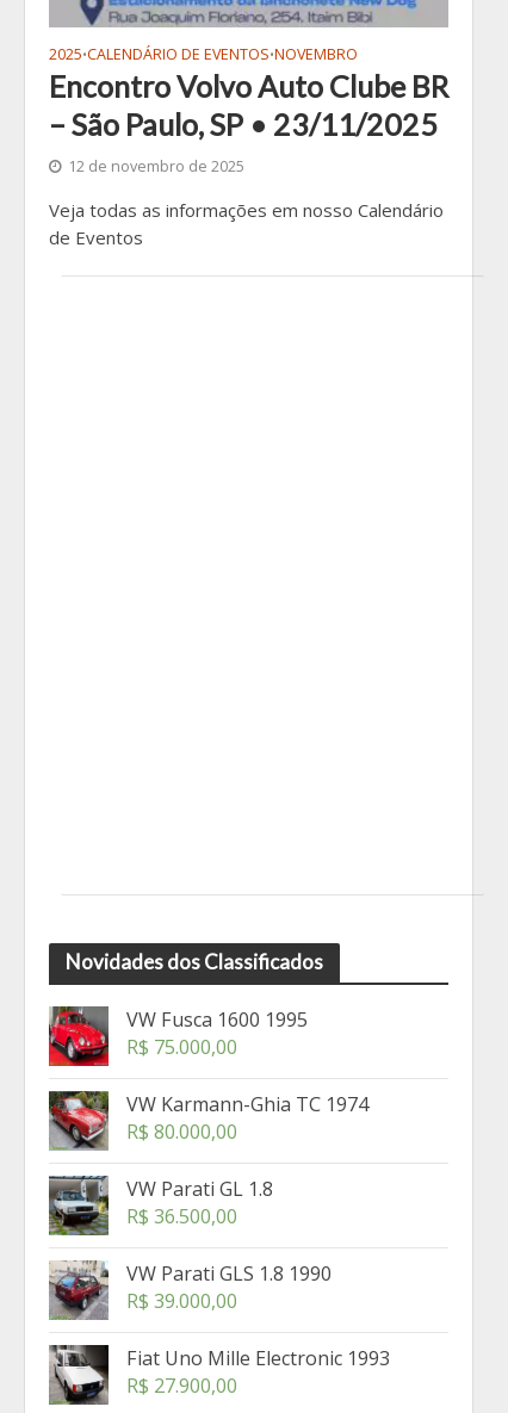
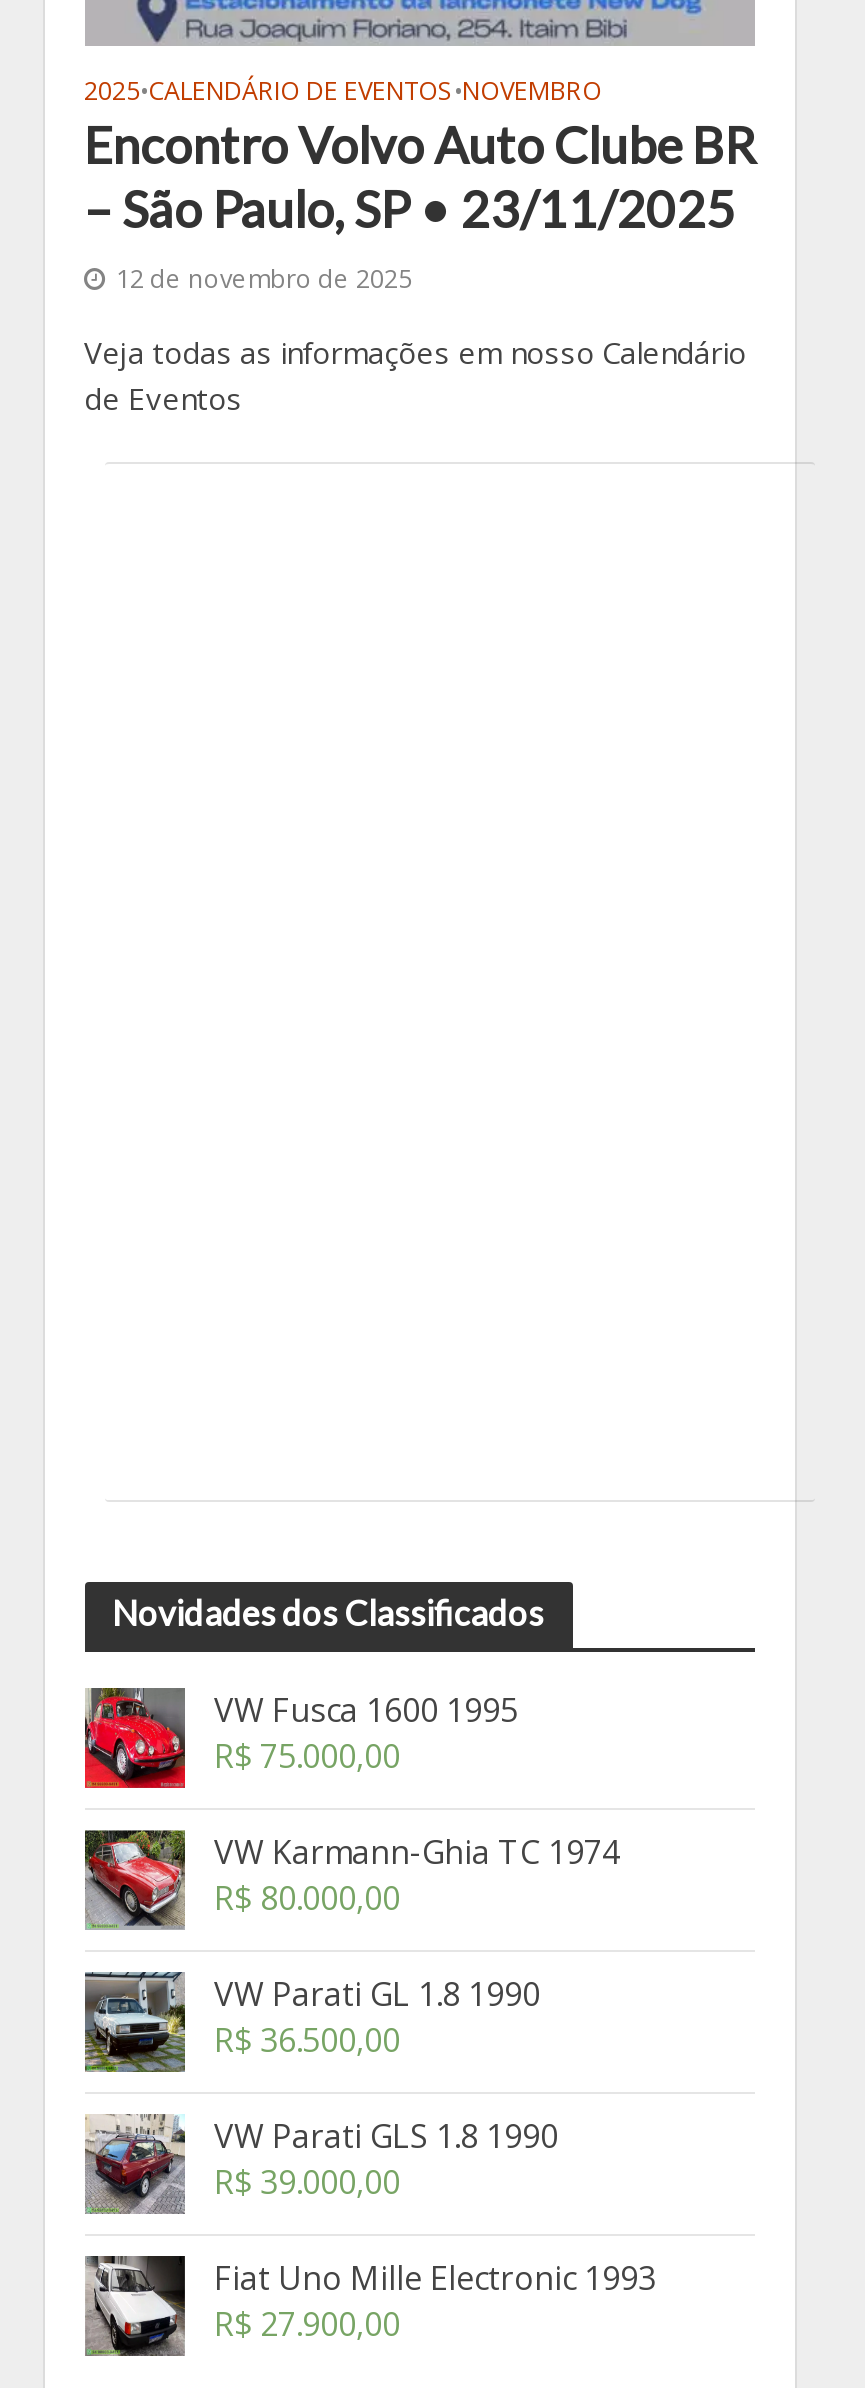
- VW Parati GL 1.8
+ VW Parati GL 1.8 1990
